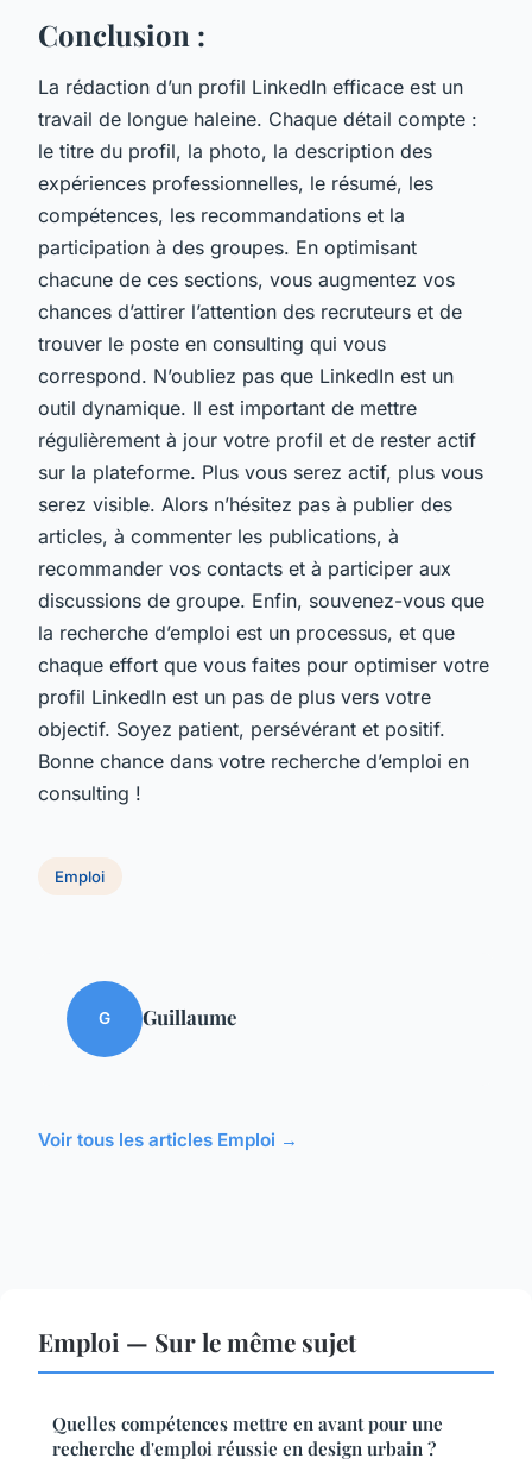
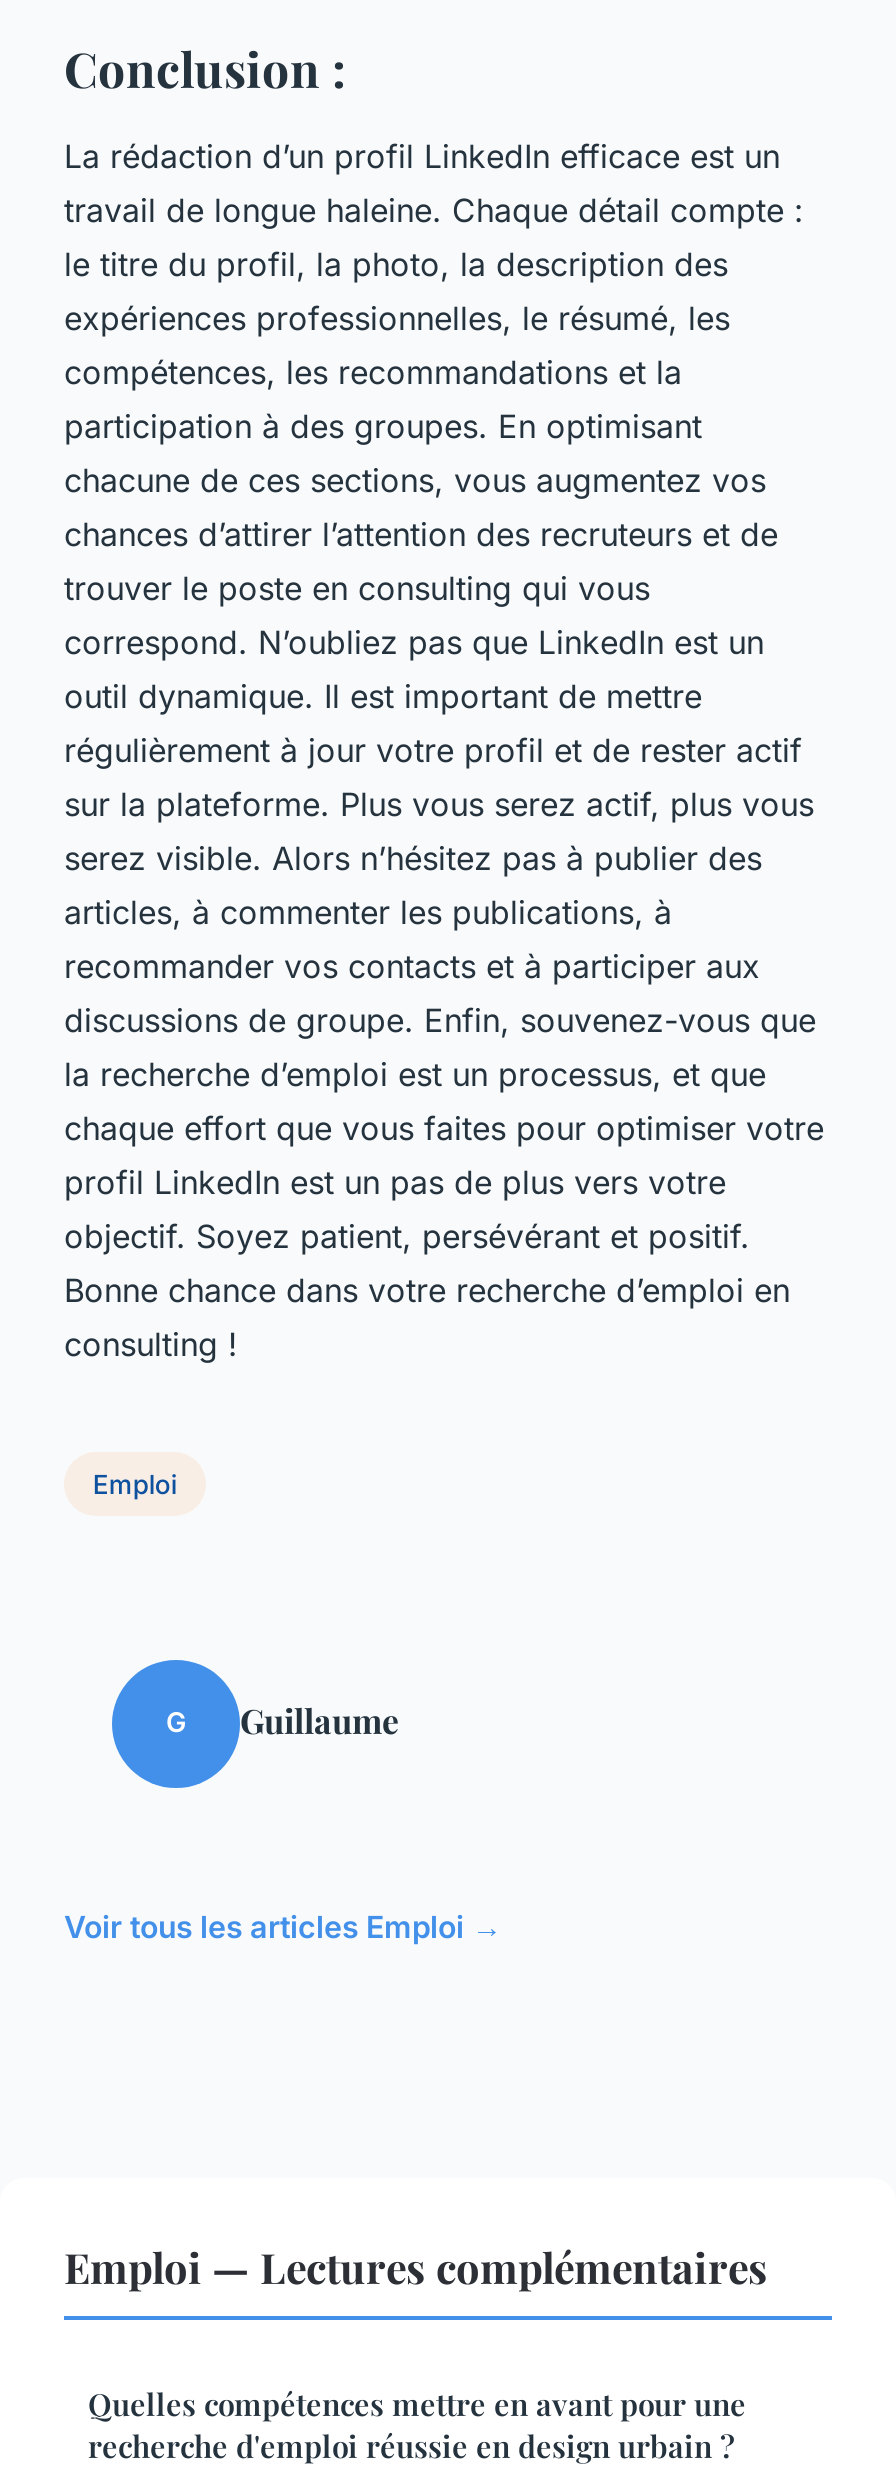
- Emploi — Sur le même sujet
+ Emploi — Lectures complémentaires
